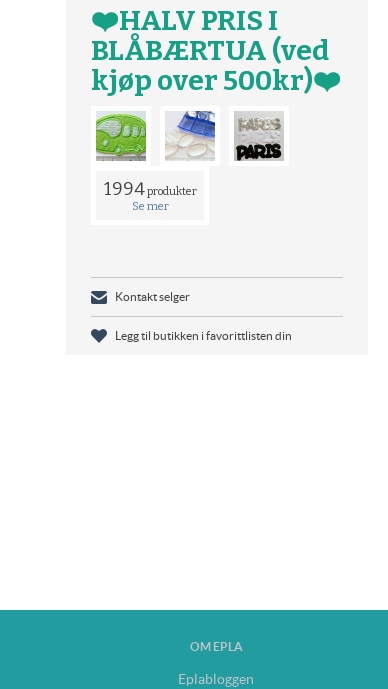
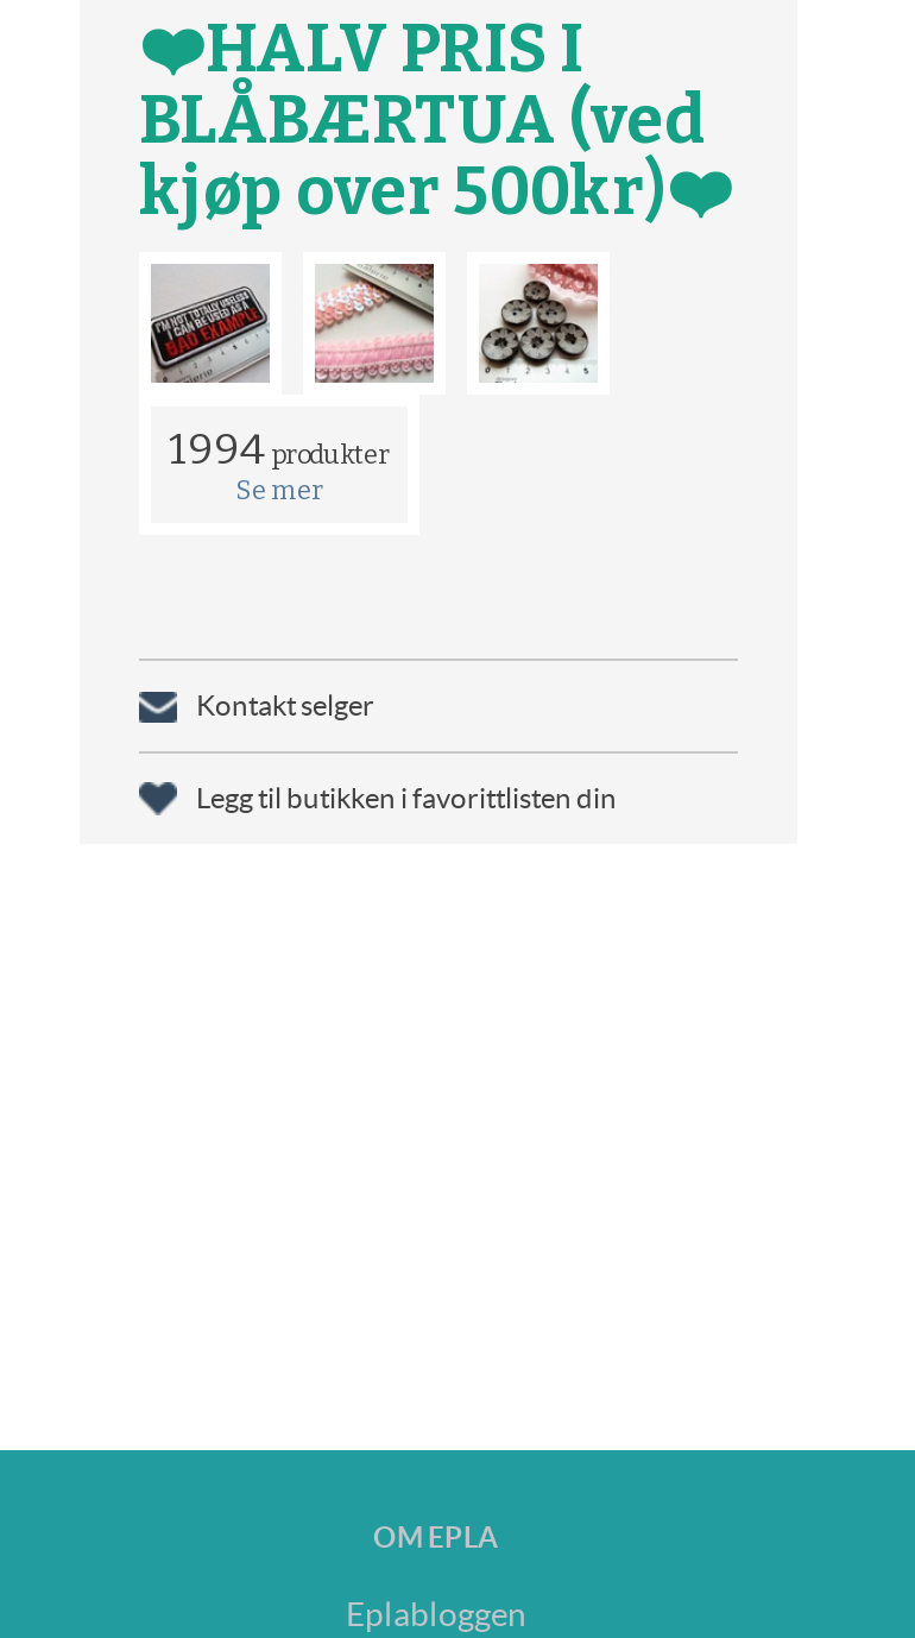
- [image]
+ [image]

- [image]
+ [image]

- [image]
+ [image]
